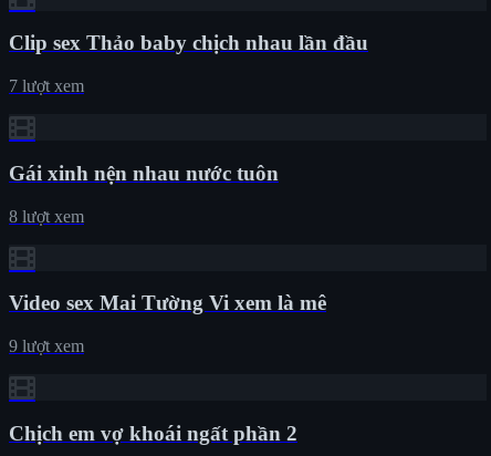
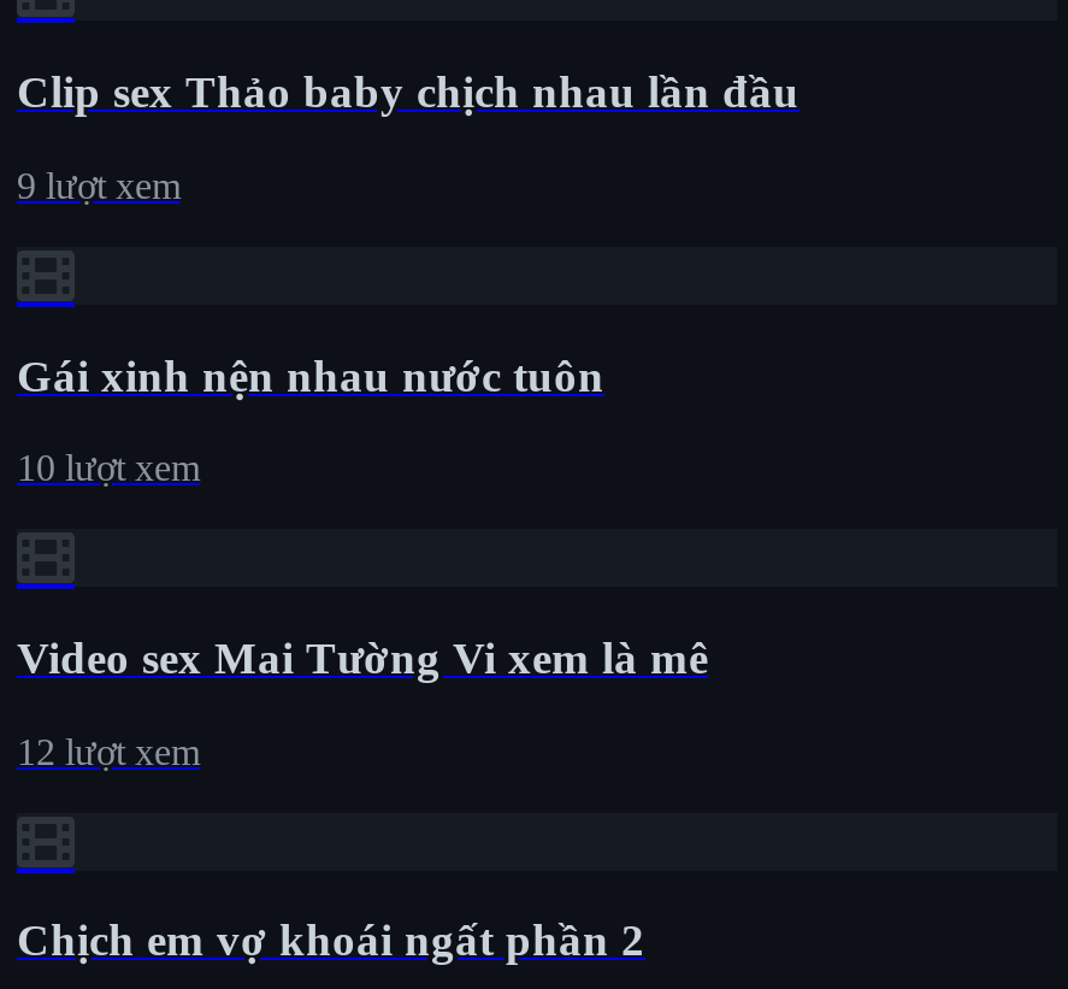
- 7 lượt xem
+ 9 lượt xem

- 8 lượt xem
+ 10 lượt xem

- 9 lượt xem
+ 12 lượt xem
